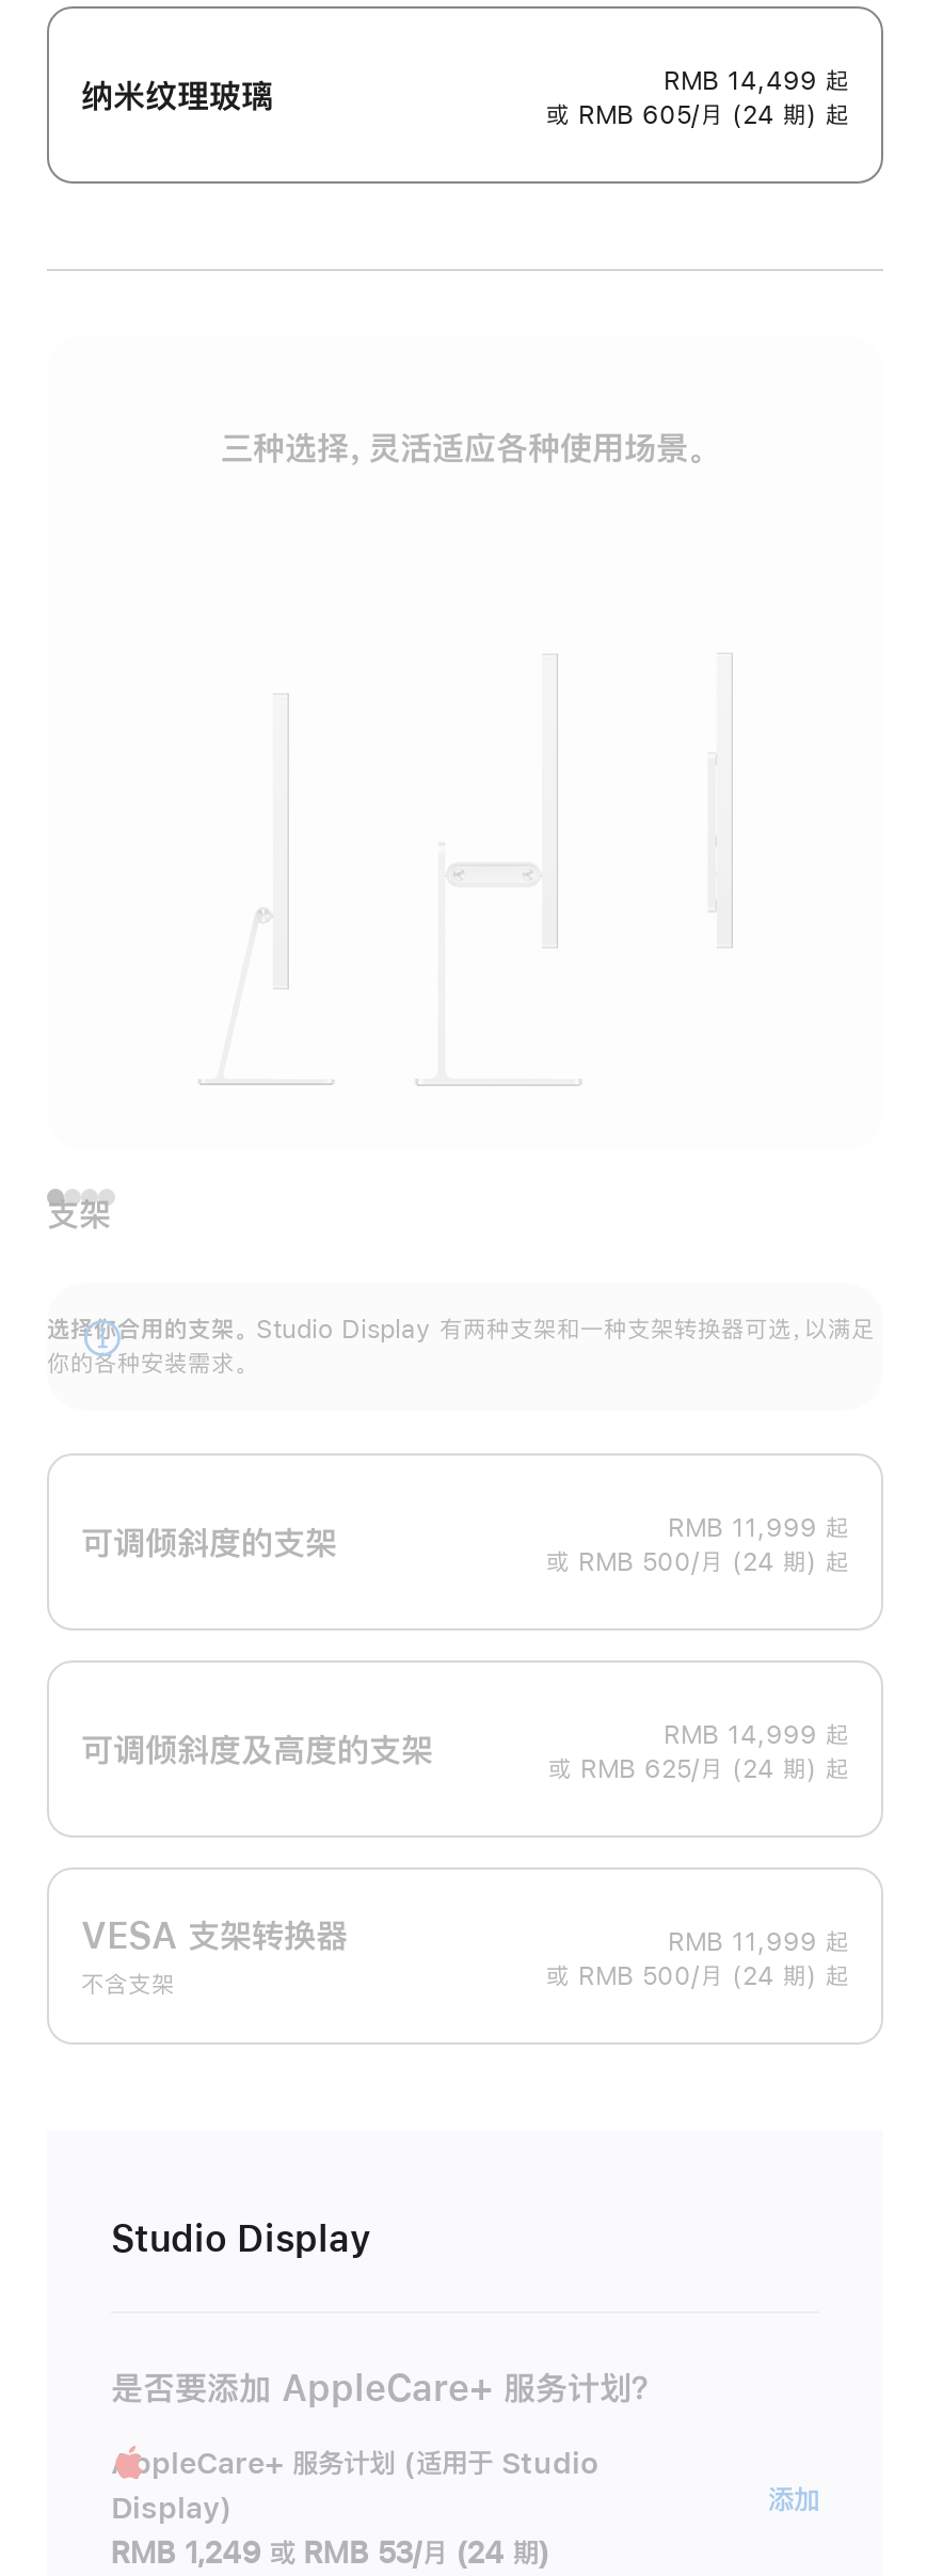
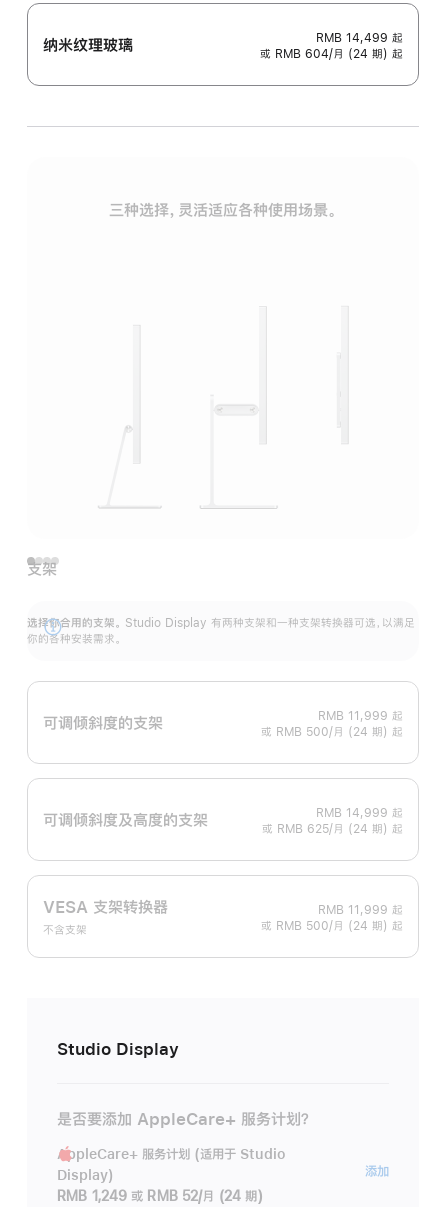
- 或 RMB 605/月 (24 期) 起
+ 或 RMB 604/月 (24 期) 起

- RMB 1,249 或 RMB 53/月 (24 期)
+ RMB 1,249 或 RMB 52/月 (24 期)
